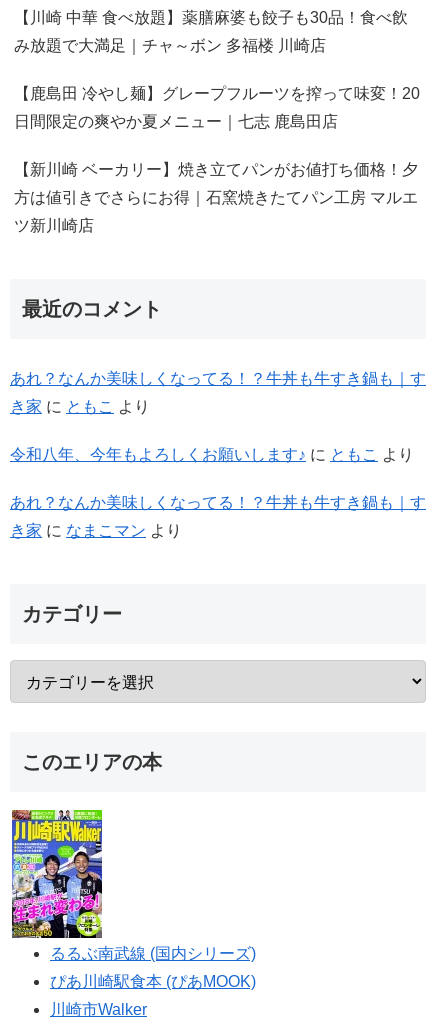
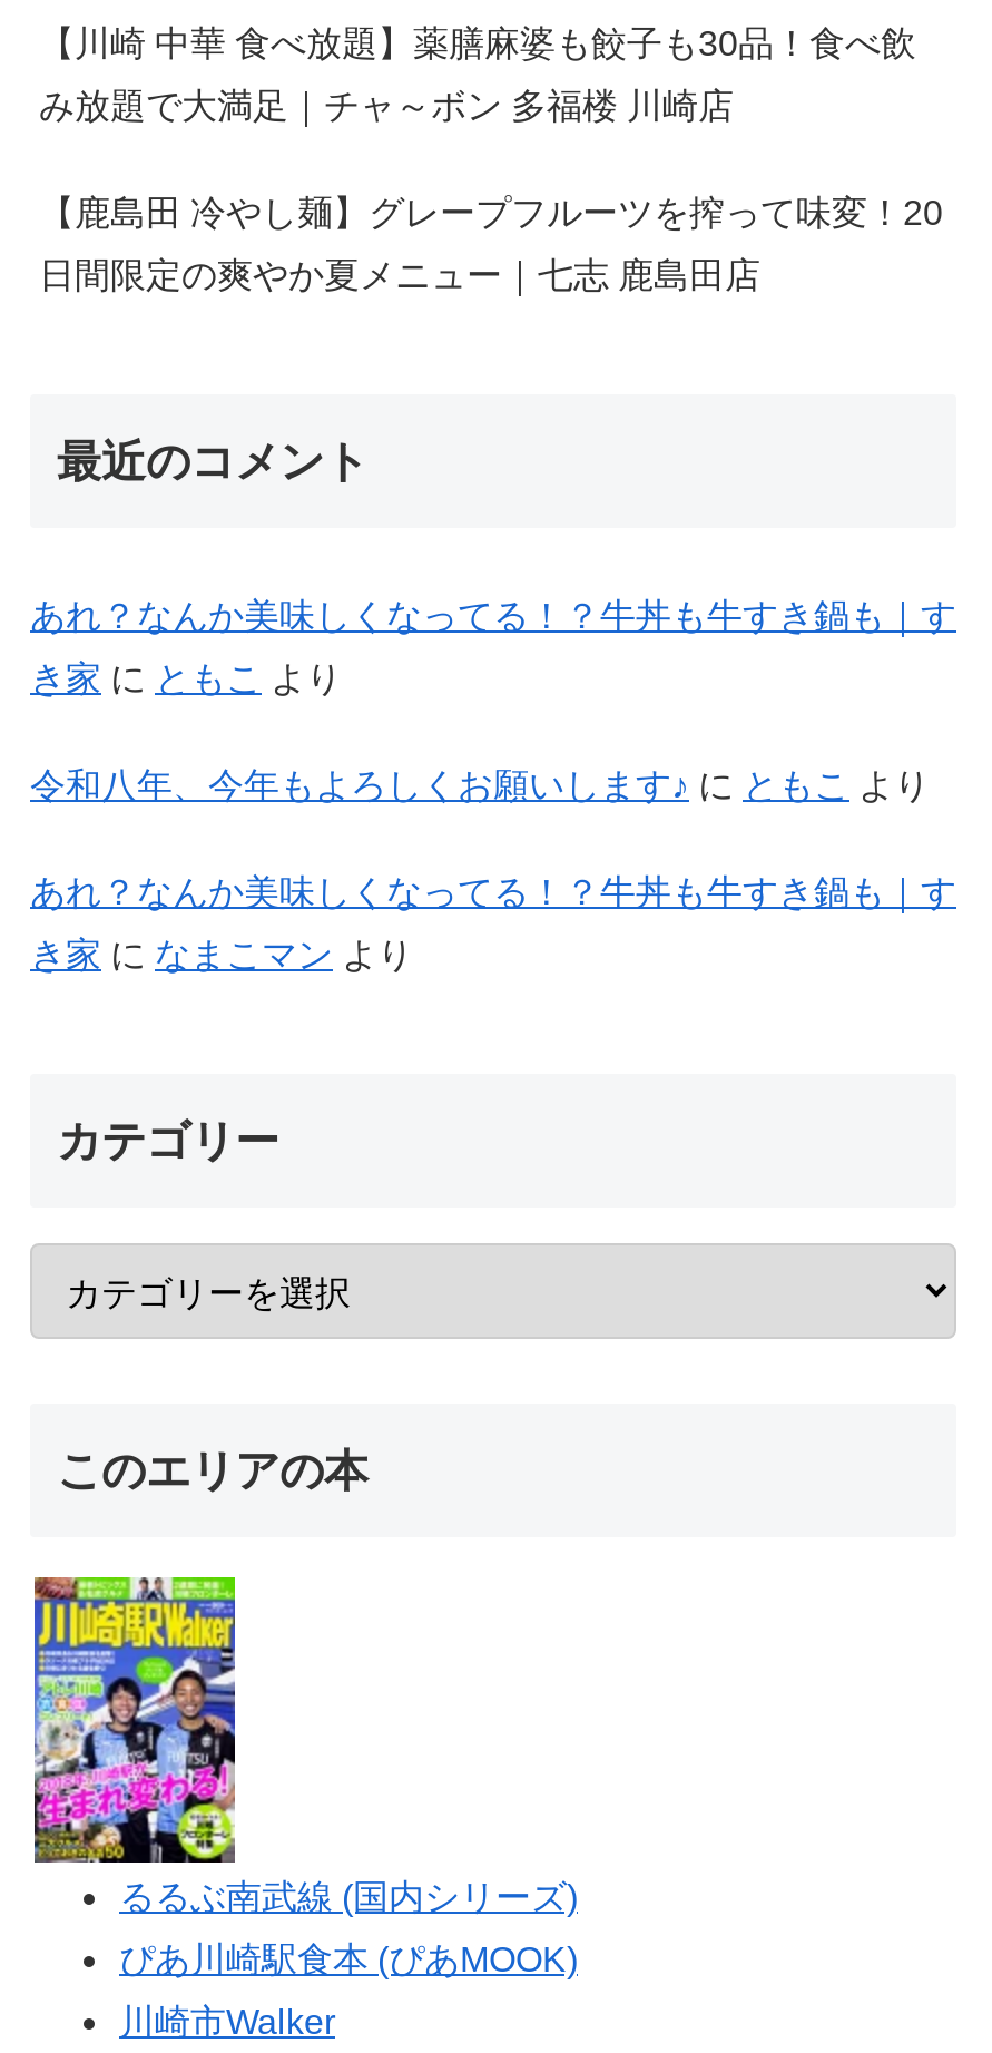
- 【新川崎 ベーカリー】焼き立てパンがお値打ち価格！夕
- 方は値引きでさらにお得｜石窯焼きたてパン工房 マルエ
- ツ新川崎店
